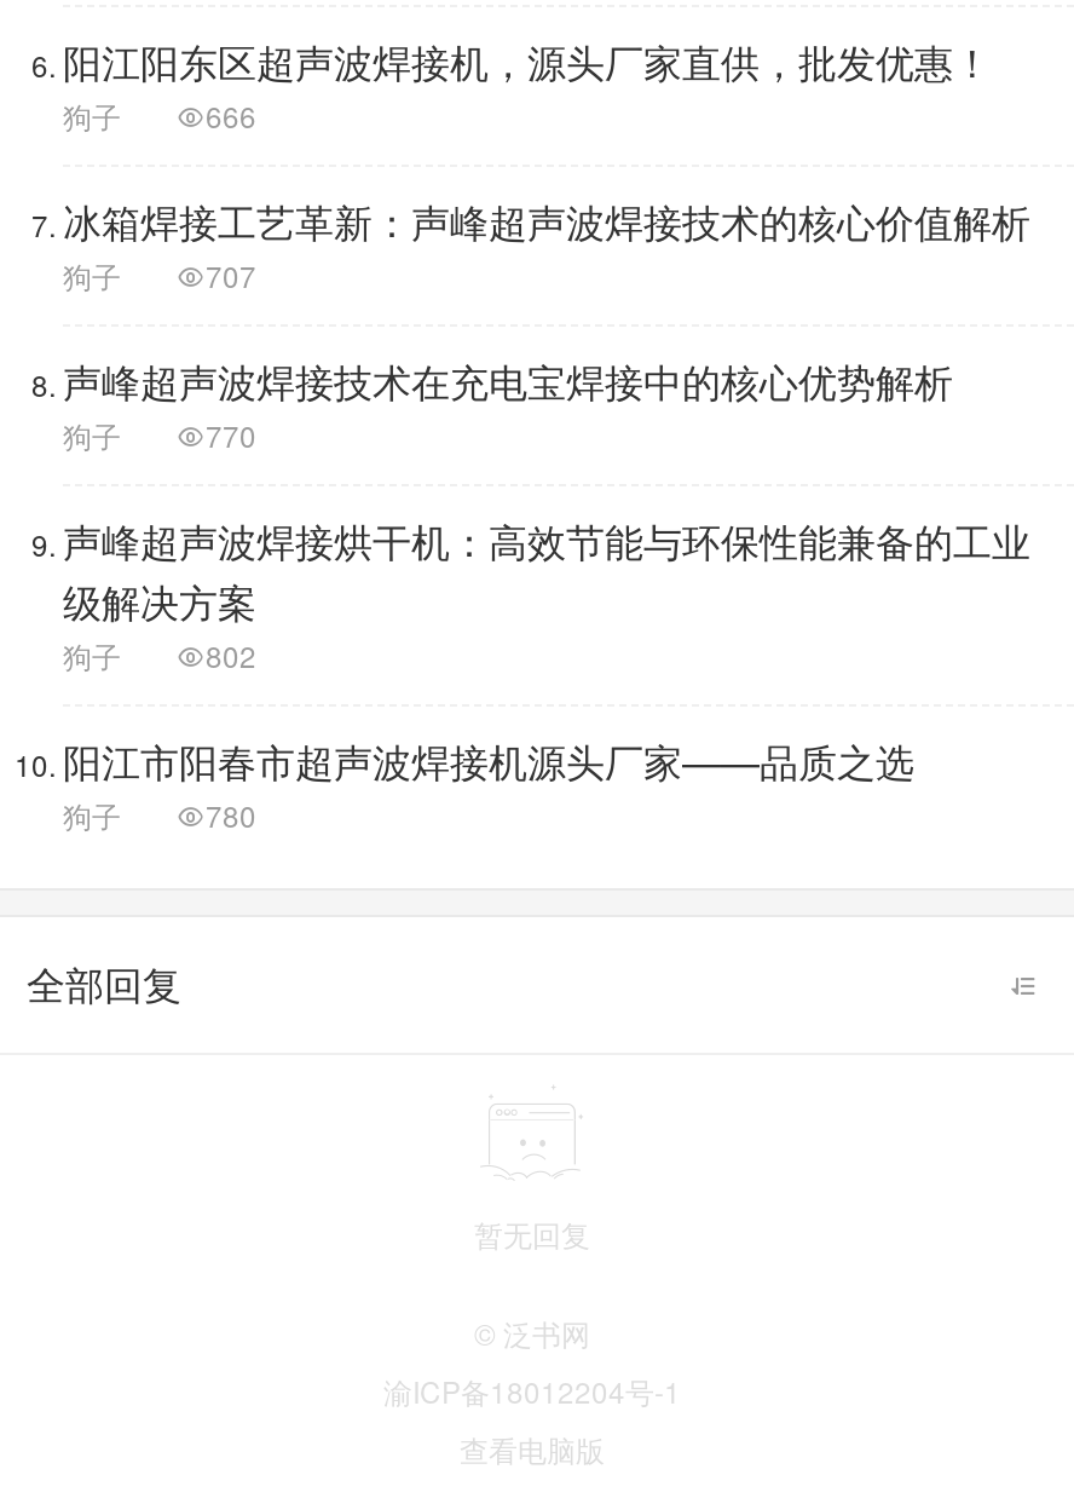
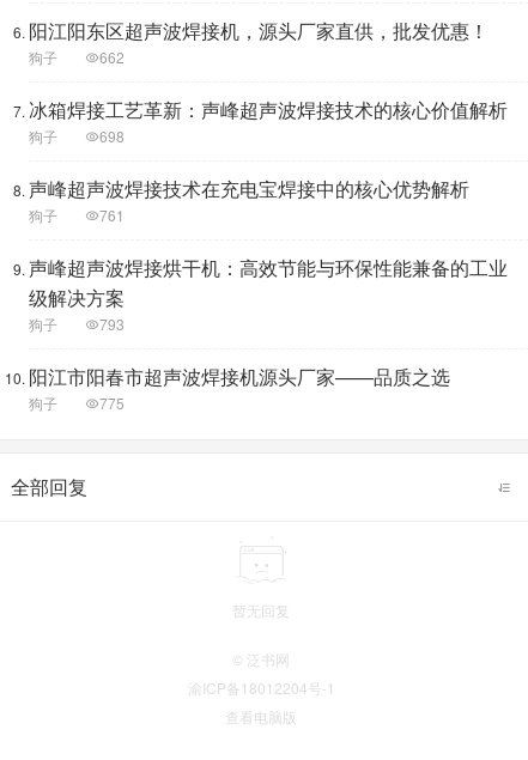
- 666
+ 662

- 707
+ 698

- 770
+ 761

- 802
+ 793

- 780
+ 775
